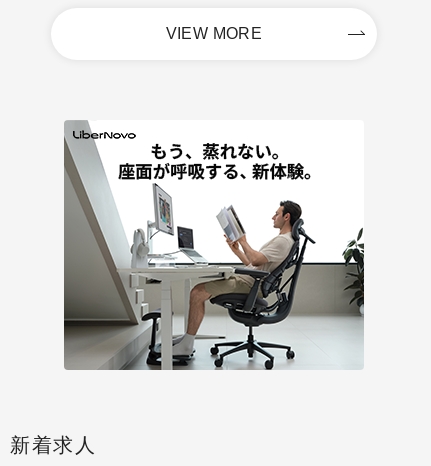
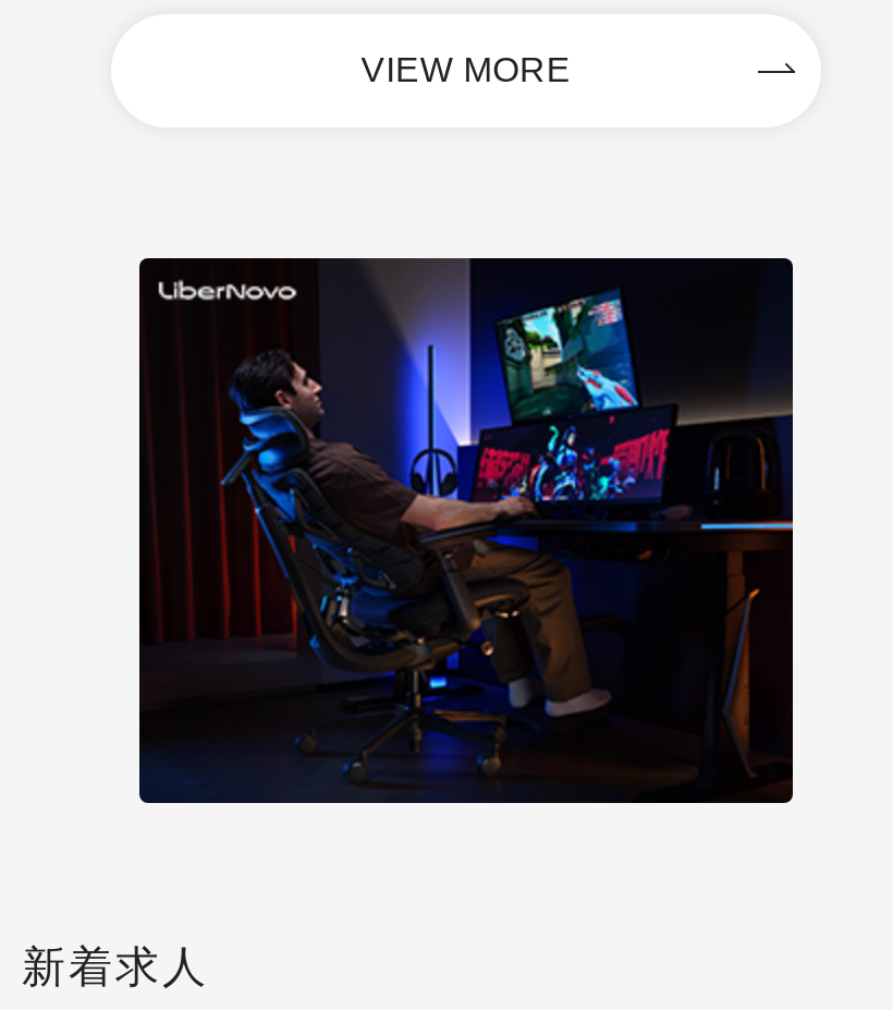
- [image]
+ [image]
